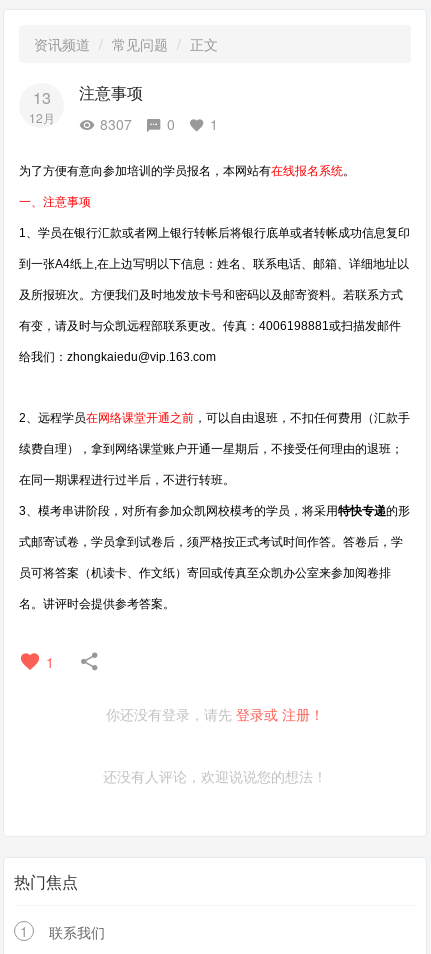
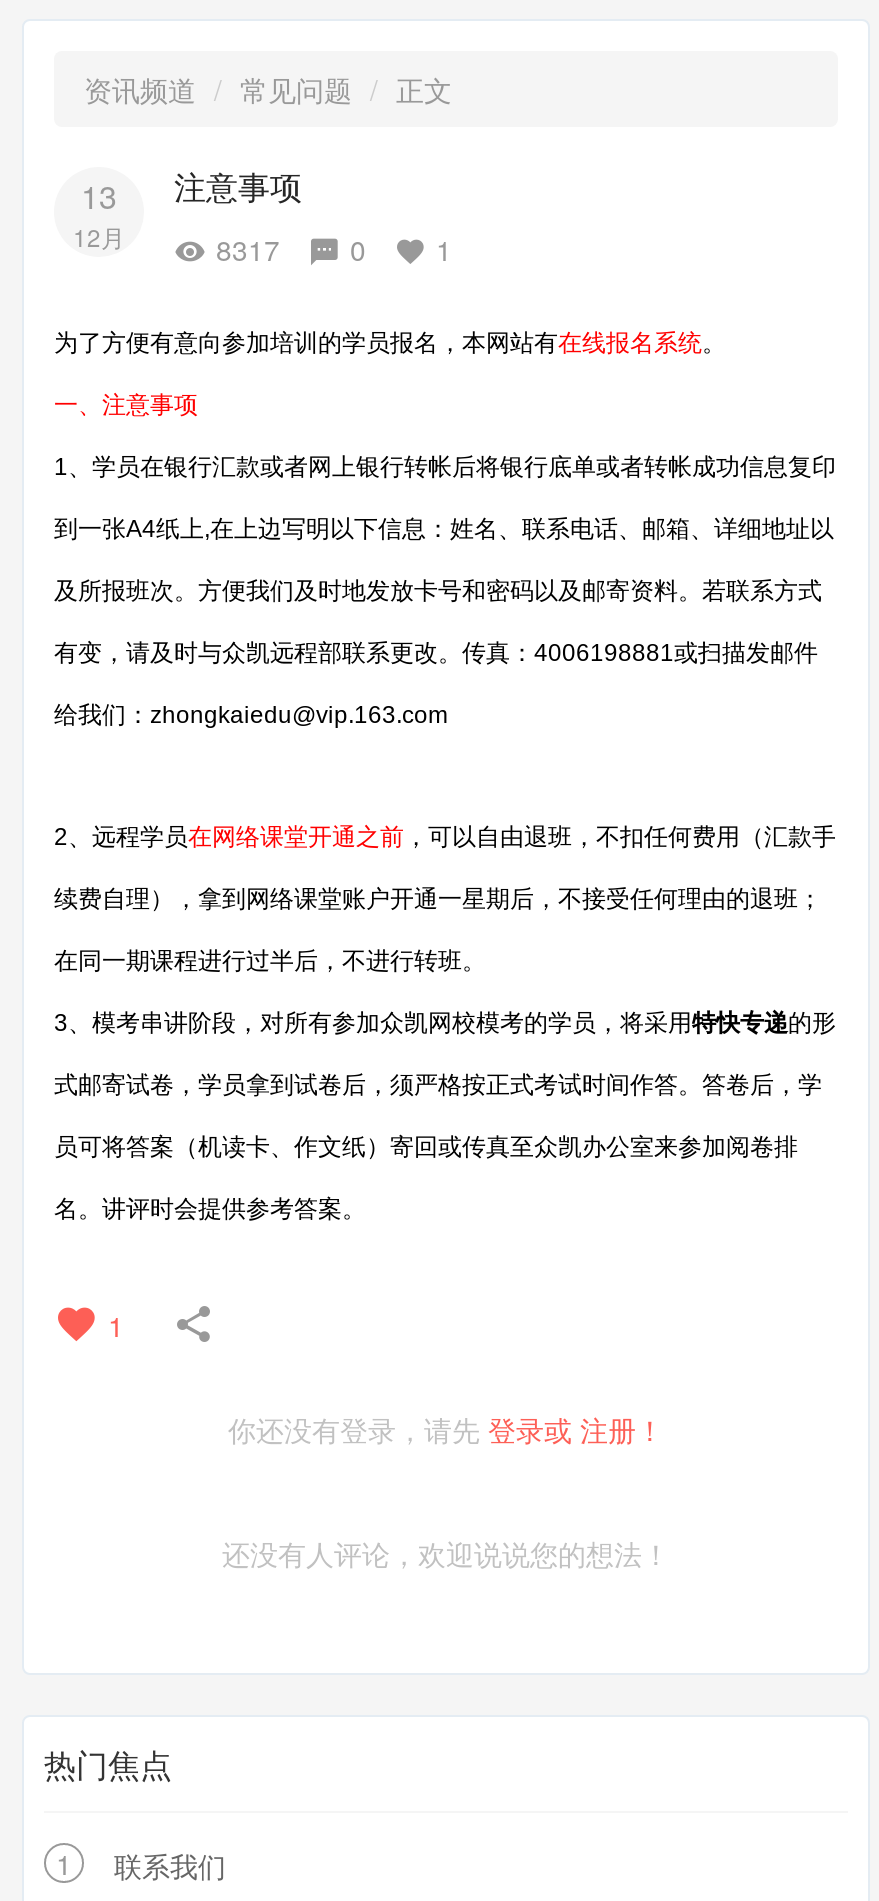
- 8307 0 1
+ 8317 0 1
